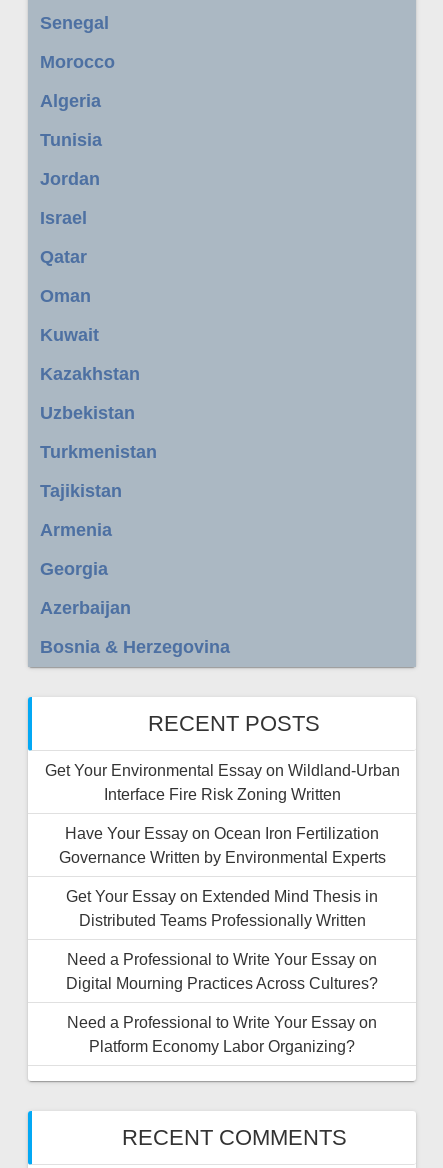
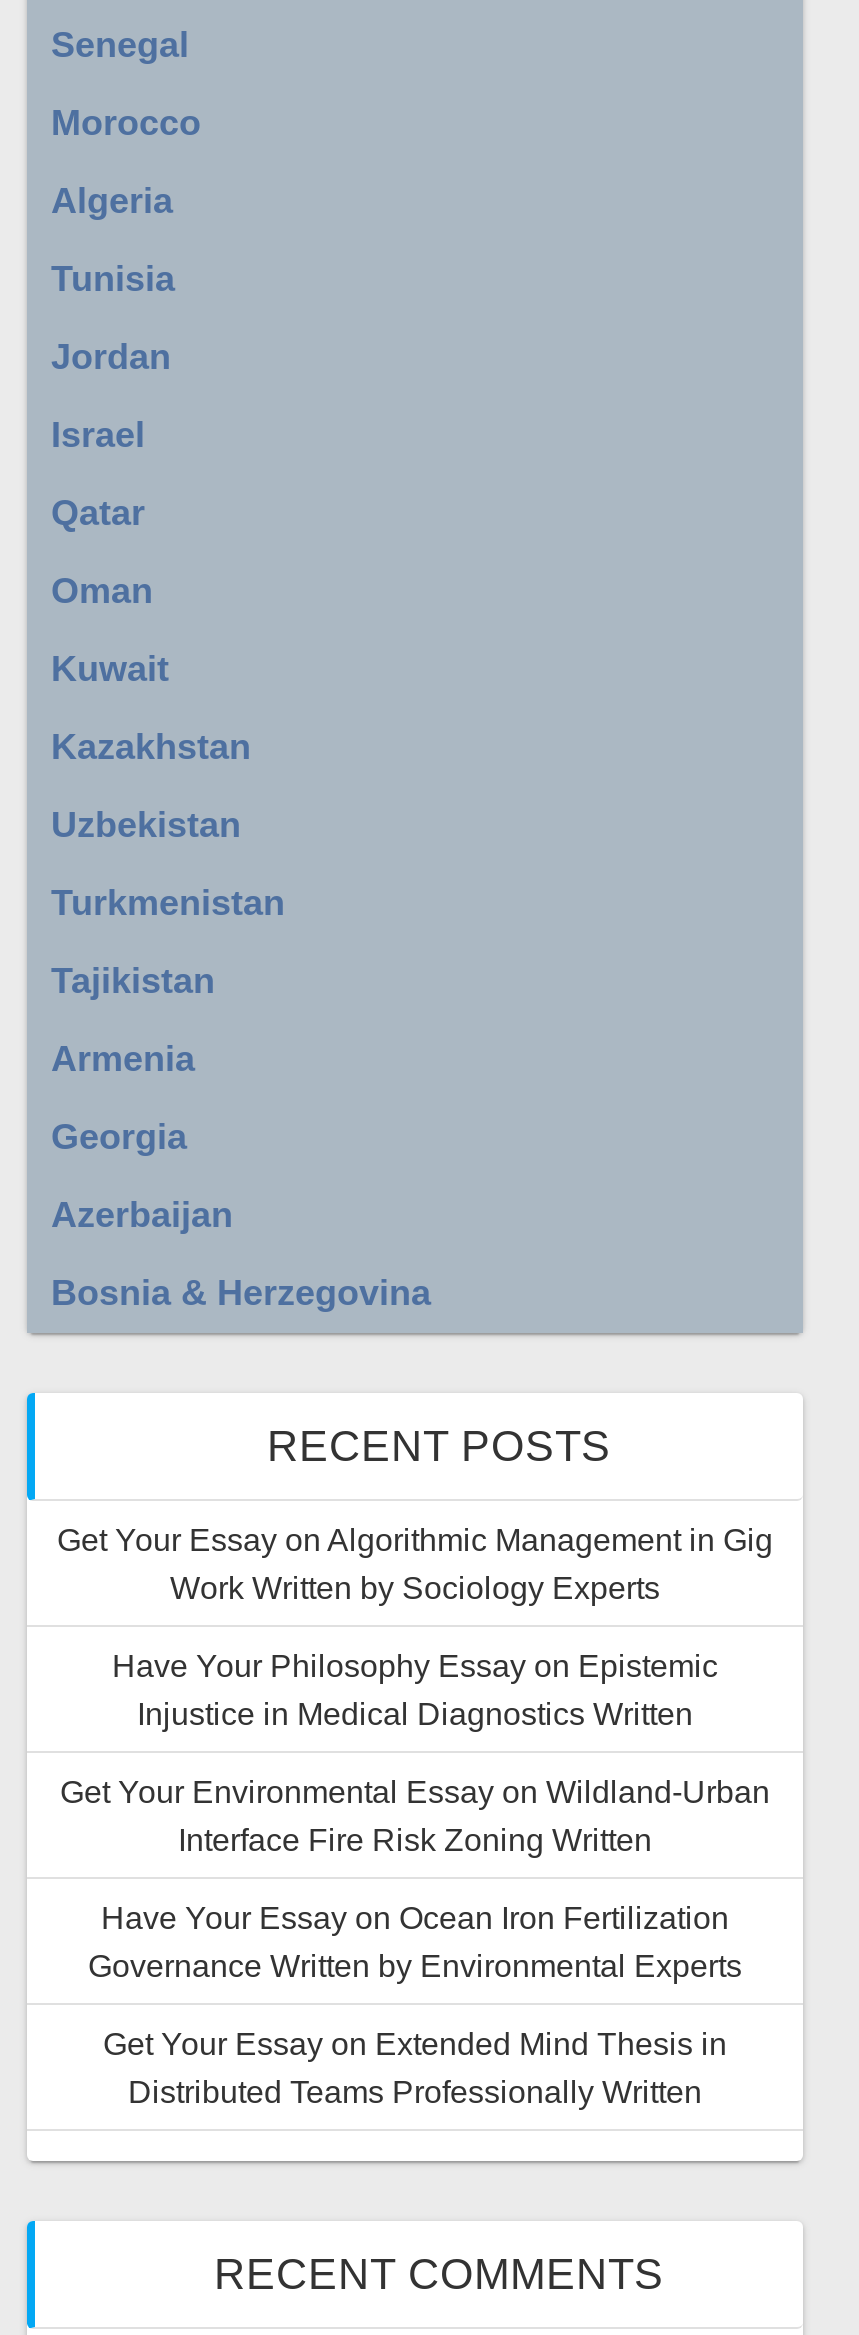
+ Get Your Essay on Algorithmic Management in Gig
+ Work Written by Sociology Experts
+ Have Your Philosophy Essay on Epistemic
+ Injustice in Medical Diagnostics Written

moved down: Get Your Environmental Essay on Wildland-Urban | Interface Fire Risk Zoning Written | Have Your Essay on Ocean Iron Fertilization | Governance Written by Environmental Experts | Get Your Essay on Extended Mind Thesis in | Distributed Teams Professionally Written

- Need a Professional to Write Your Essay on
- Digital Mourning Practices Across Cultures?
- Need a Professional to Write Your Essay on
- Platform Economy Labor Organizing?
